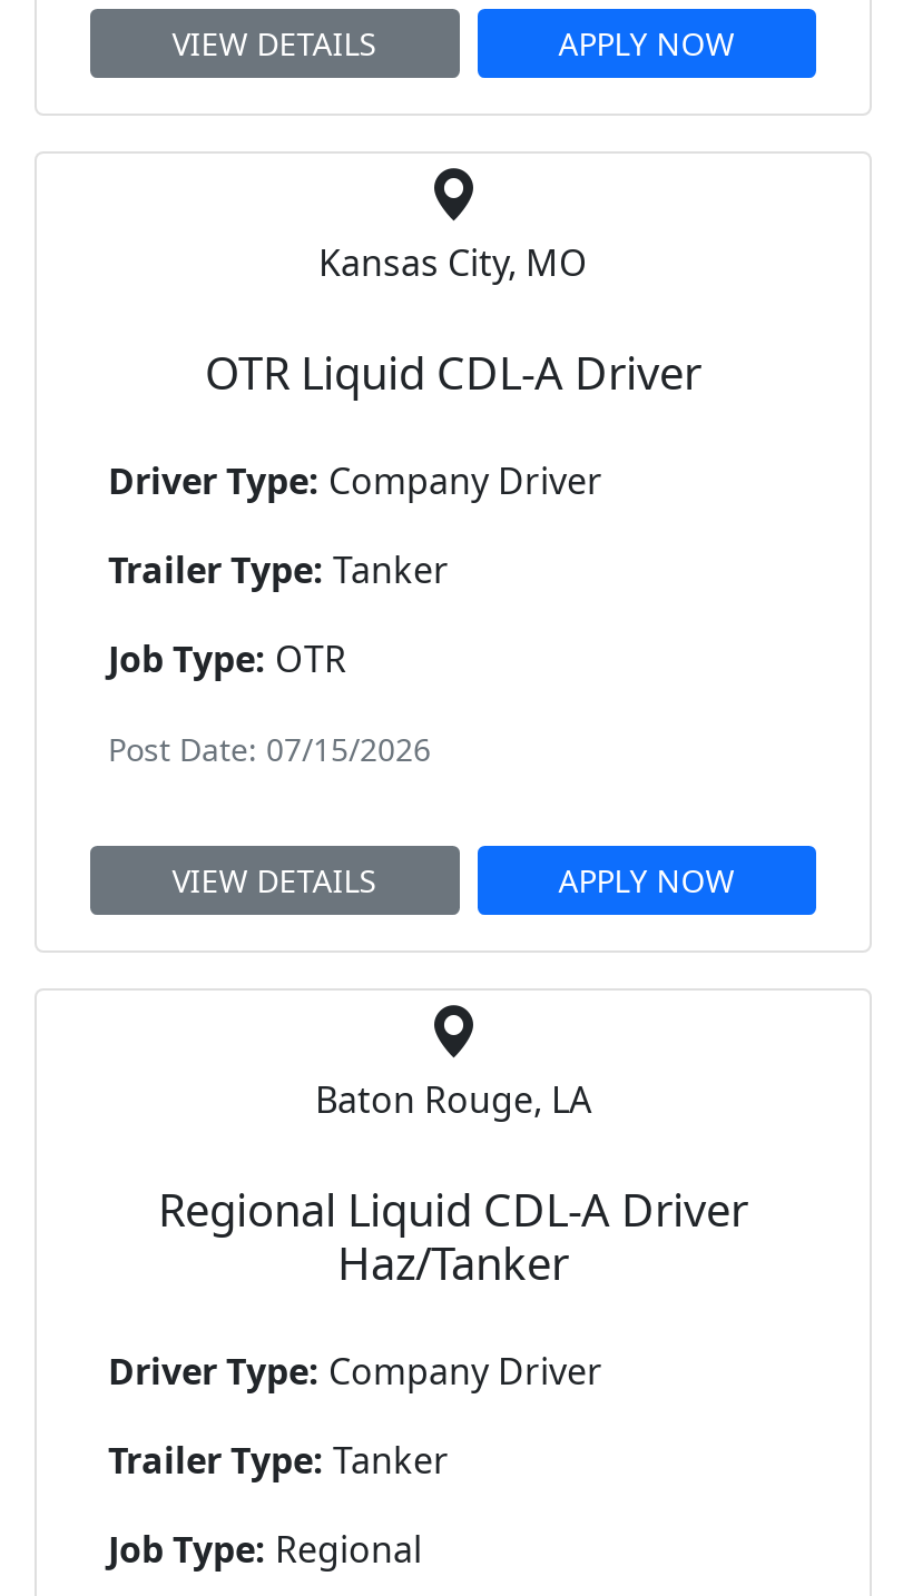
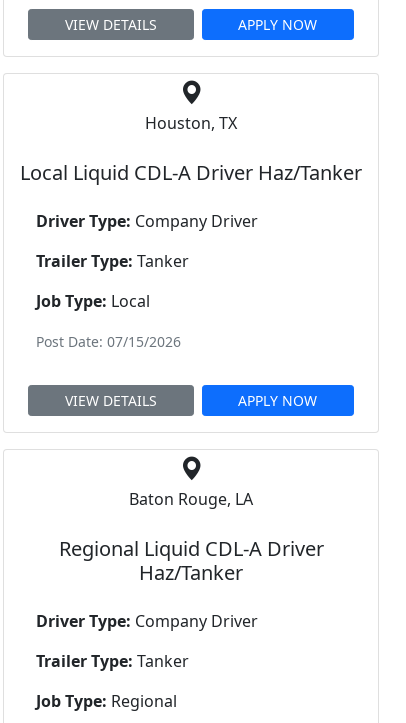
- Kansas City, MO
+ Houston, TX

- OTR Liquid CDL-A Driver
+ Local Liquid CDL-A Driver Haz/Tanker

- Job Type: OTR
+ Job Type: Local
